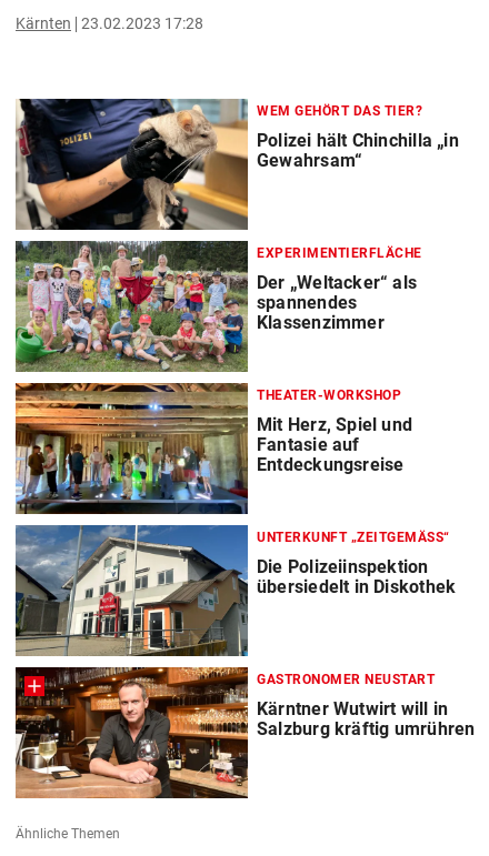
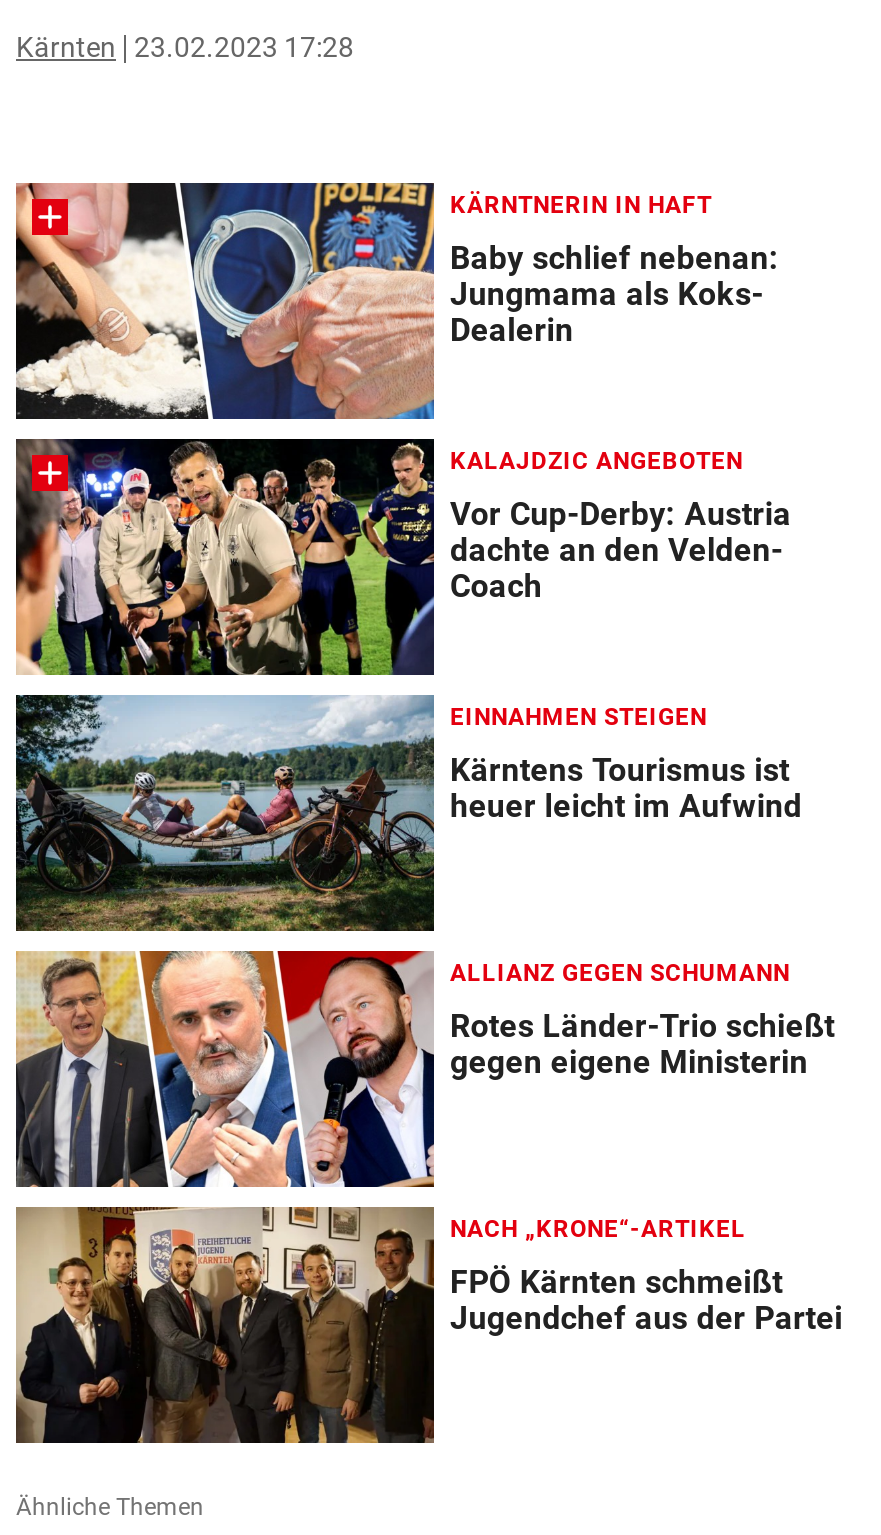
- [image]
- WEM GEHÖRT DAS TIER?
+ [image]
+ KÄRNTNERIN IN HAFT

- Polizei hält Chinchilla „in
- Gewahrsam“
+ Baby schlief nebenan:
+ Jungmama als Koks-
+ Dealerin

- [image]
- EXPERIMENTIERFLÄCHE
+ [image]
+ KALAJDZIC ANGEBOTEN

- Der „Weltacker“ als
- spannendes
- Klassenzimmer
+ Vor Cup-Derby: Austria
+ dachte an den Velden-
+ Coach

- [image]
- THEATER-WORKSHOP
+ [image]
+ EINNAHMEN STEIGEN

- Mit Herz, Spiel und
- Fantasie auf
- Entdeckungsreise
+ Kärntens Tourismus ist
+ heuer leicht im Aufwind

- [image]
- UNTERKUNFT „ZEITGEMÄSS“
+ [image]
+ ALLIANZ GEGEN SCHUMANN

- Die Polizeiinspektion
- übersiedelt in Diskothek
+ Rotes Länder-Trio schießt
+ gegen eigene Ministerin

- [image]
- GASTRONOMER NEUSTART
+ [image]
+ NACH „KRONE“-ARTIKEL

- Kärntner Wutwirt will in
- Salzburg kräftig umrühren
+ FPÖ Kärnten schmeißt
+ Jugendchef aus der Partei
